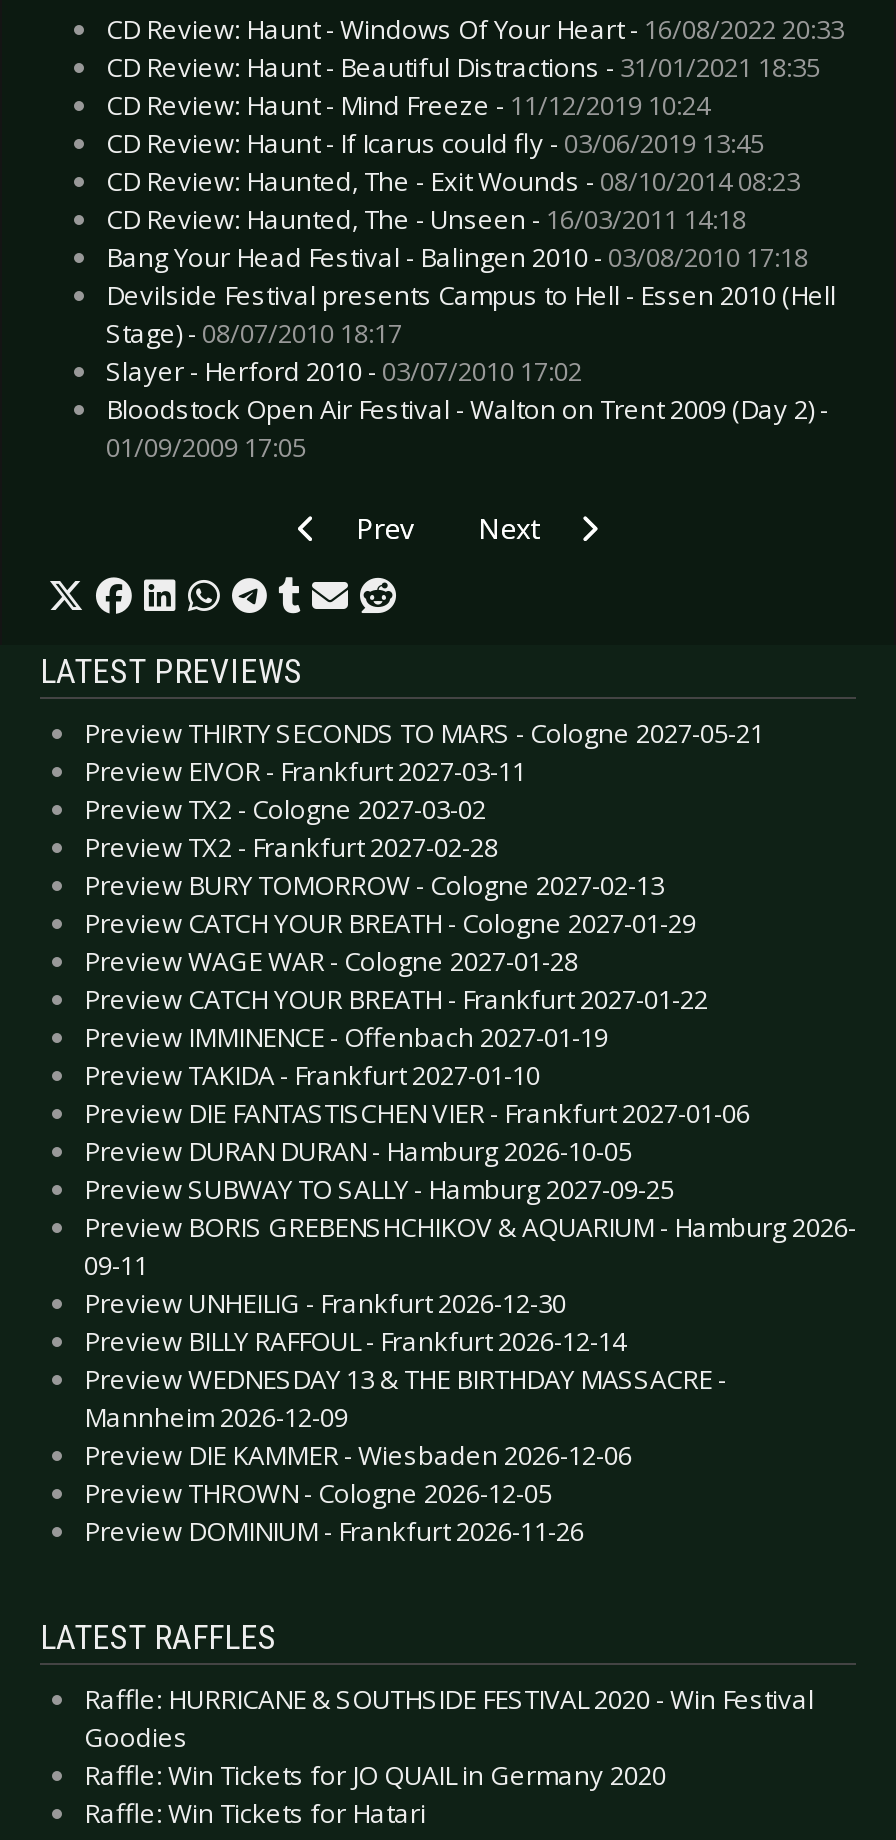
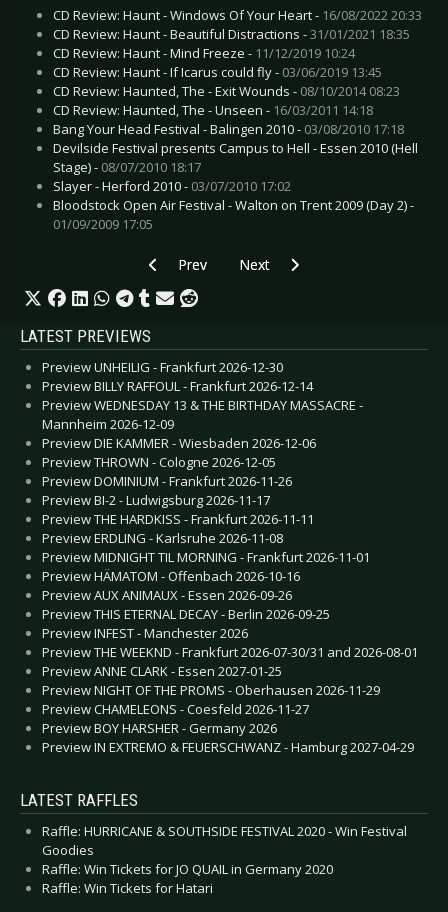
- Preview THIRTY SECONDS TO MARS - Cologne 2027-05-21
- Preview EIVOR - Frankfurt 2027-03-11
- Preview TX2 - Cologne 2027-03-02
- Preview TX2 - Frankfurt 2027-02-28
- Preview BURY TOMORROW - Cologne 2027-02-13
- Preview CATCH YOUR BREATH - Cologne 2027-01-29
- Preview WAGE WAR - Cologne 2027-01-28
- Preview CATCH YOUR BREATH - Frankfurt 2027-01-22
- Preview IMMINENCE - Offenbach 2027-01-19
- Preview TAKIDA - Frankfurt 2027-01-10
- Preview DIE FANTASTISCHEN VIER - Frankfurt 2027-01-06
- Preview DURAN DURAN - Hamburg 2026-10-05
- Preview SUBWAY TO SALLY - Hamburg 2027-09-25
- Preview BORIS GREBENSHCHIKOV & AQUARIUM - Hamburg 2026-
- 09-11

moved up: Preview UNHEILIG - Frankfurt 2026-12-30 | Preview BILLY RAFFOUL - Frankfurt 2026-12-14 | Preview WEDNESDAY 13 & THE BIRTHDAY MASSACRE - | Mannheim 2026-12-09 | Preview DIE KAMMER - Wiesbaden 2026-12-06 | Preview THROWN - Cologne 2026-12-05 | Preview DOMINIUM - Frankfurt 2026-11-26

+ Preview BI-2 - Ludwigsburg 2026-11-17
+ Preview THE HARDKISS - Frankfurt 2026-11-11
+ Preview ERDLING - Karlsruhe 2026-11-08
+ Preview MIDNIGHT TIL MORNING - Frankfurt 2026-11-01
+ Preview HÄMATOM - Offenbach 2026-10-16
+ Preview AUX ANIMAUX - Essen 2026-09-26
+ Preview THIS ETERNAL DECAY - Berlin 2026-09-25
+ Preview INFEST - Manchester 2026
+ Preview THE WEEKND - Frankfurt 2026-07-30/31 and 2026-08-01
+ Preview ANNE CLARK - Essen 2027-01-25
+ Preview NIGHT OF THE PROMS - Oberhausen 2026-11-29
+ Preview CHAMELEONS - Coesfeld 2026-11-27
+ Preview BOY HARSHER - Germany 2026
+ Preview IN EXTREMO & FEUERSCHWANZ - Hamburg 2027-04-29
